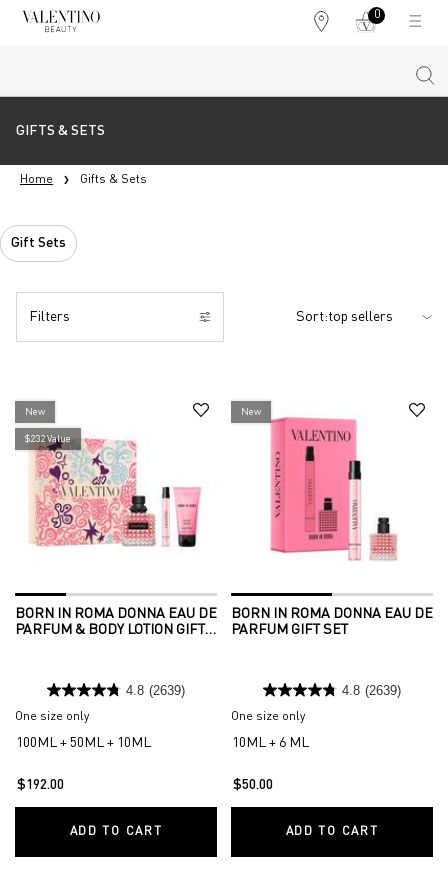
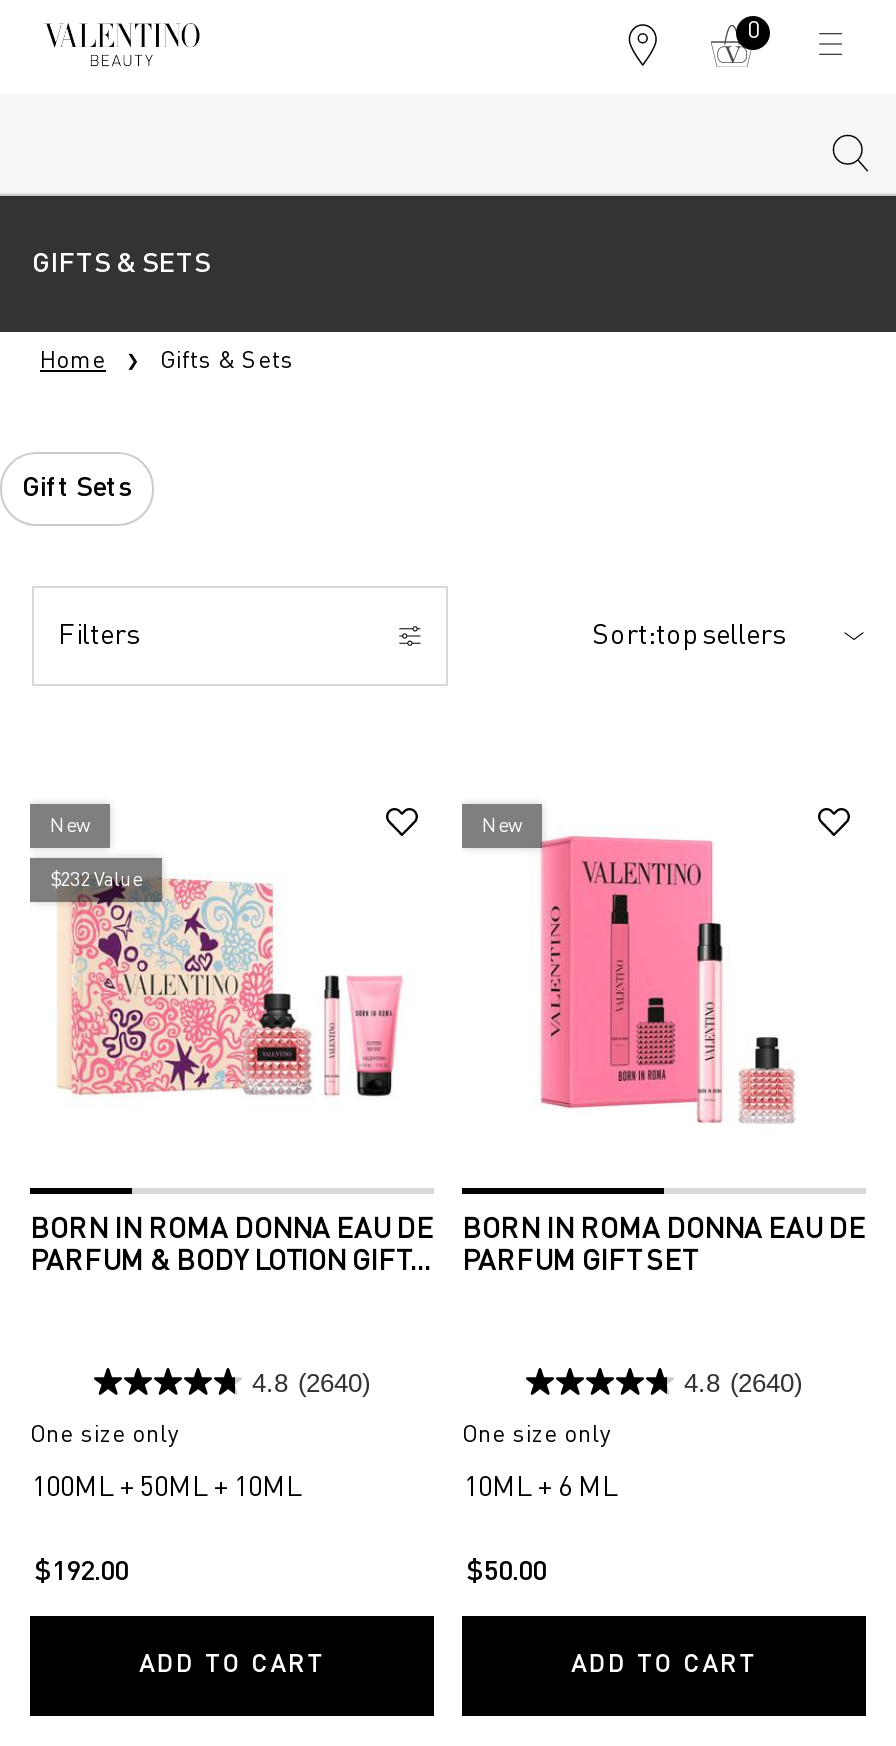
- 4.8 (2639)
+ 4.8 (2640)

- 4.8 (2639)
+ 4.8 (2640)
